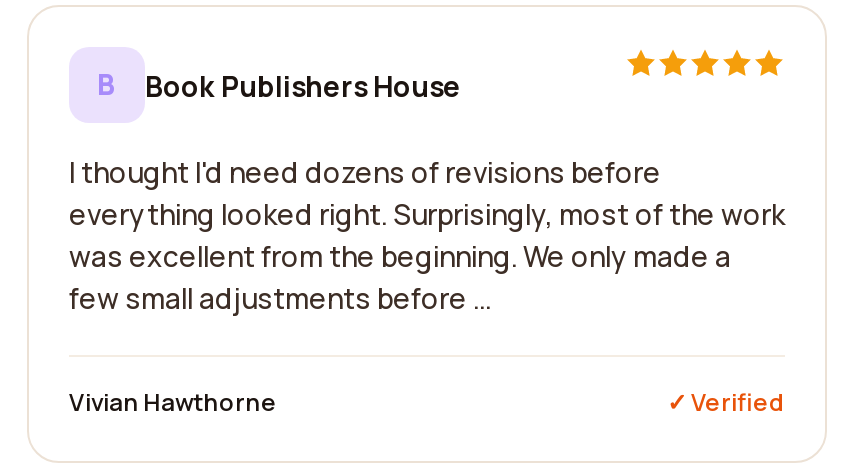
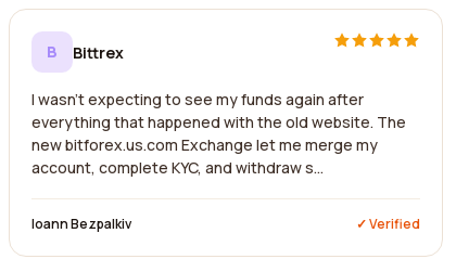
- Book Publishers House
+ Bittrex

- I thought I'd need dozens of revisions before
- everything looked right. Surprisingly, most of the work
- was excellent from the beginning. We only made a
- few small adjustments before ...
+ I wasn't expecting to see my funds again after
+ everything that happened with the old website. The
+ new bitforex.us.com Exchange let me merge my
+ account, complete KYC, and withdraw s...

- Vivian Hawthorne
+ Ioann Bezpalkiv
